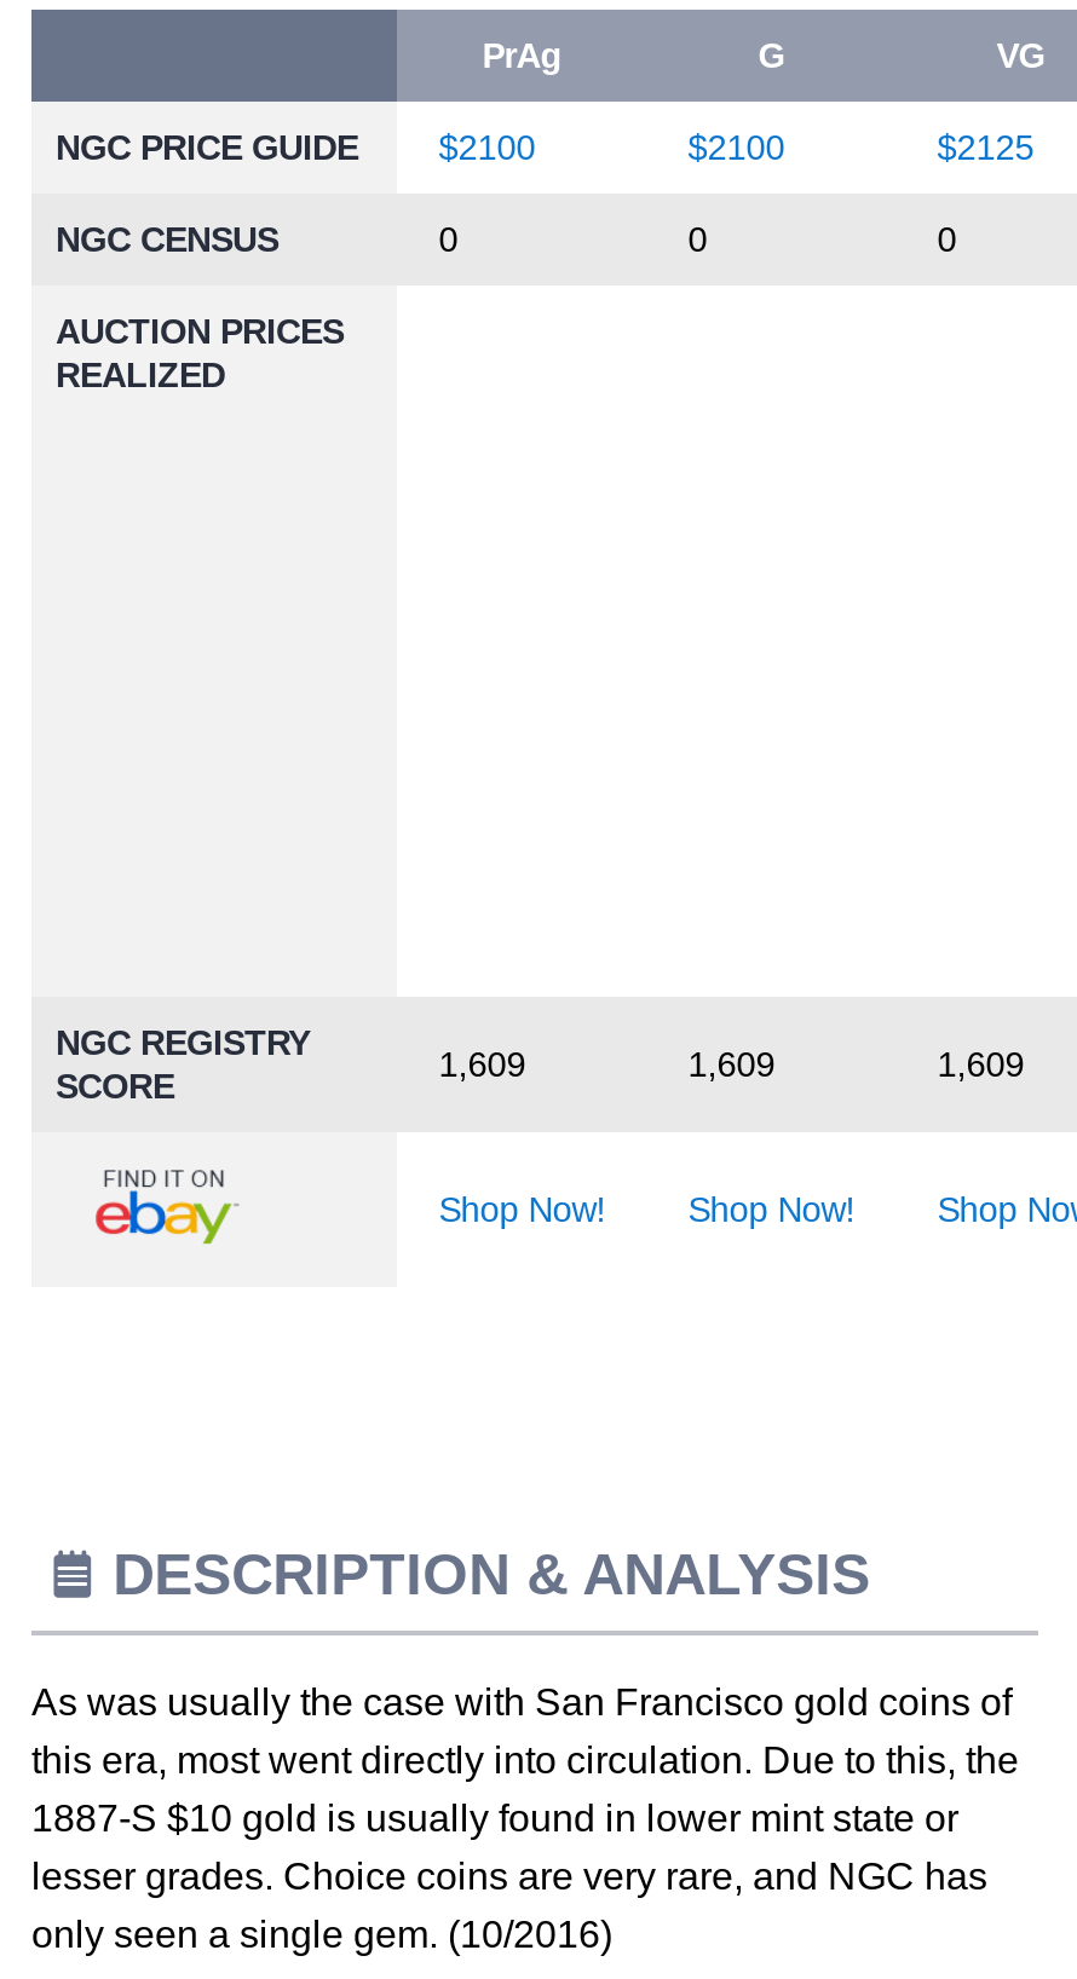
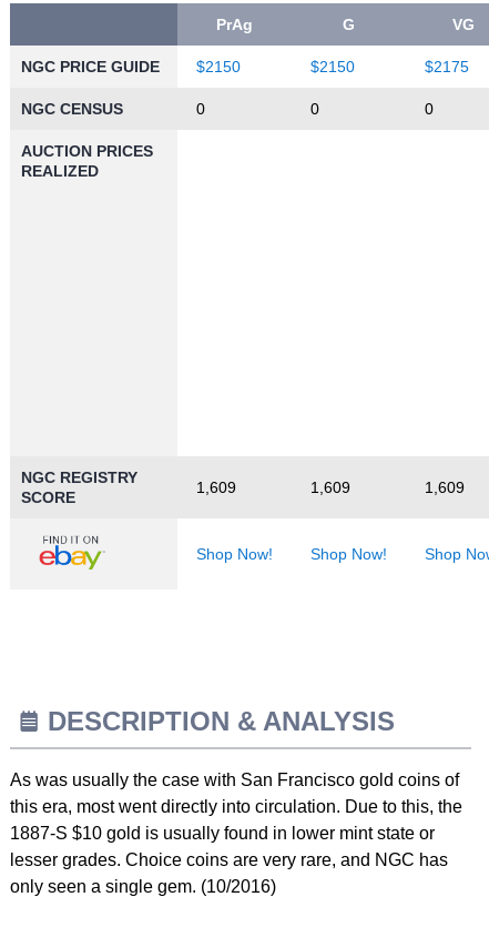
- $2100
+ $2150

- $2100
+ $2150

- $2125
+ $2175
